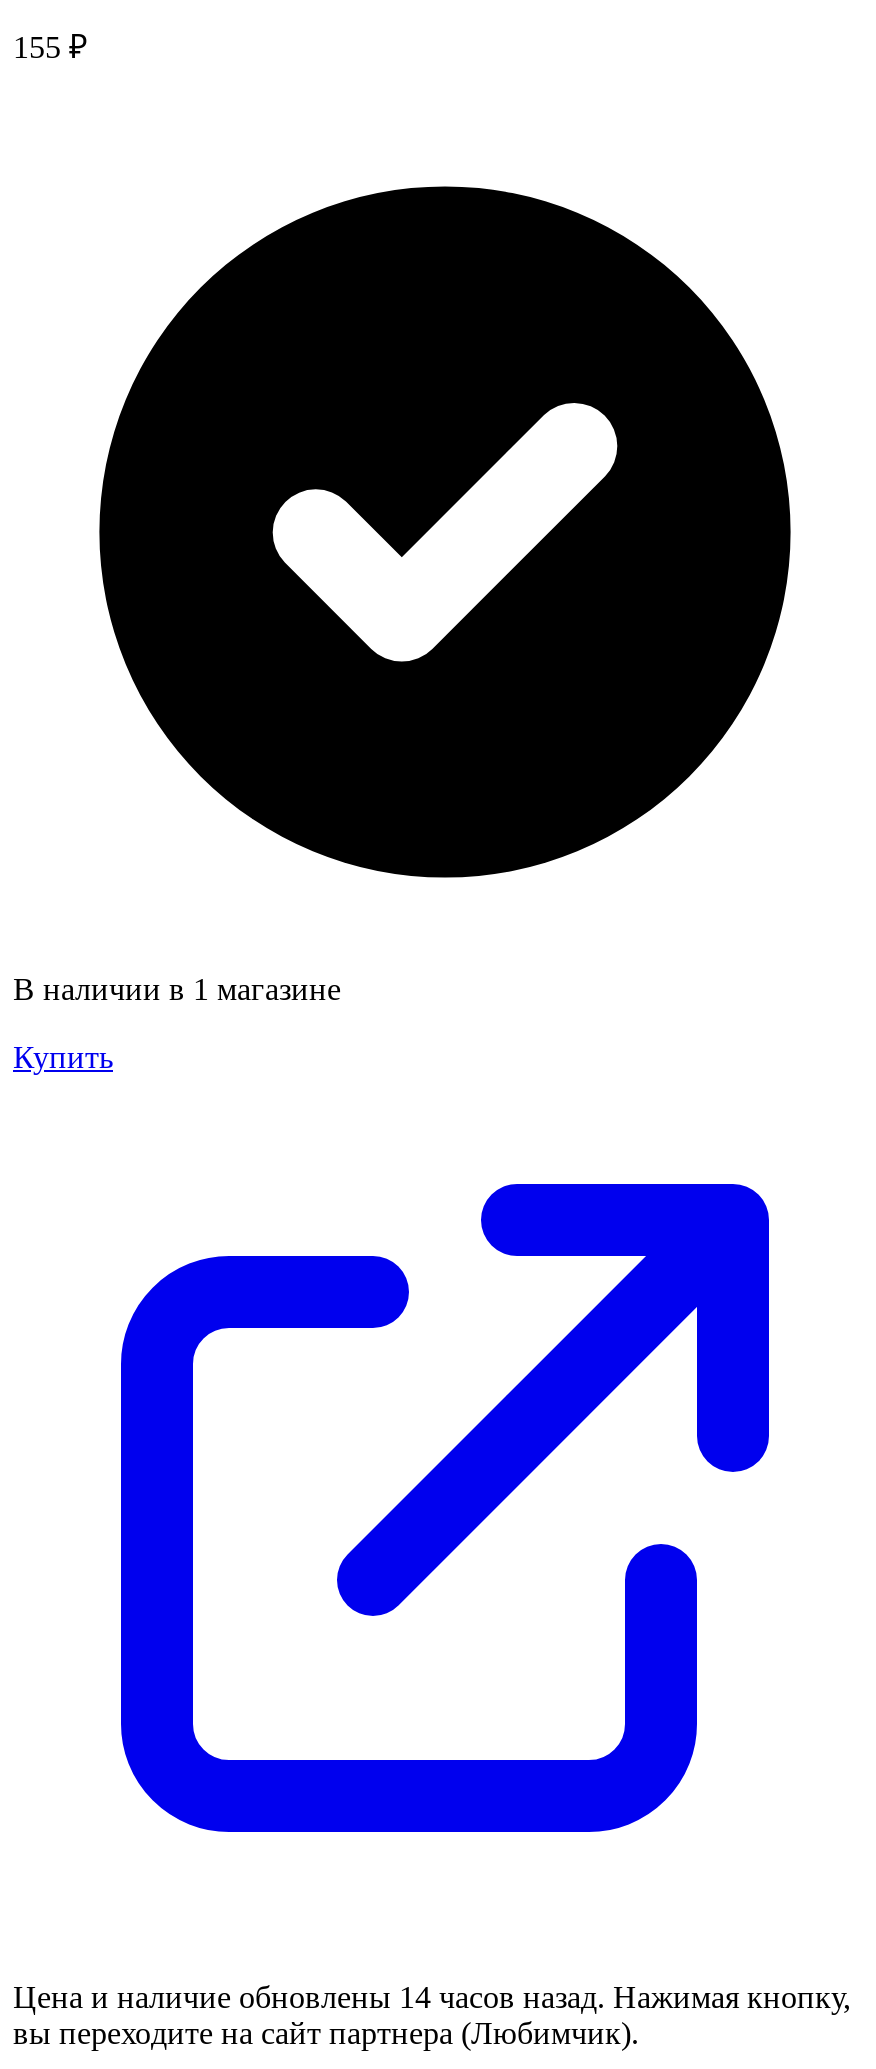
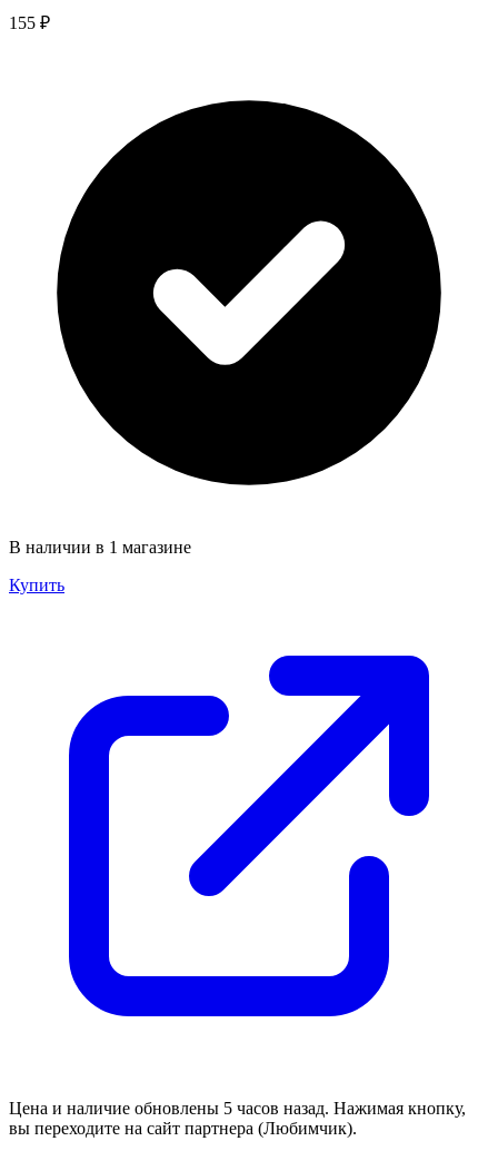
- Цена и наличие обновлены 14 часов назад. Нажимая кнопку,
+ Цена и наличие обновлены 5 часов назад. Нажимая кнопку,
